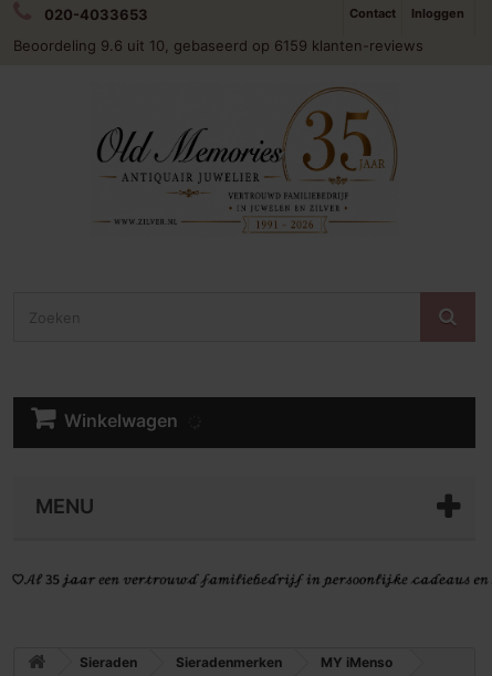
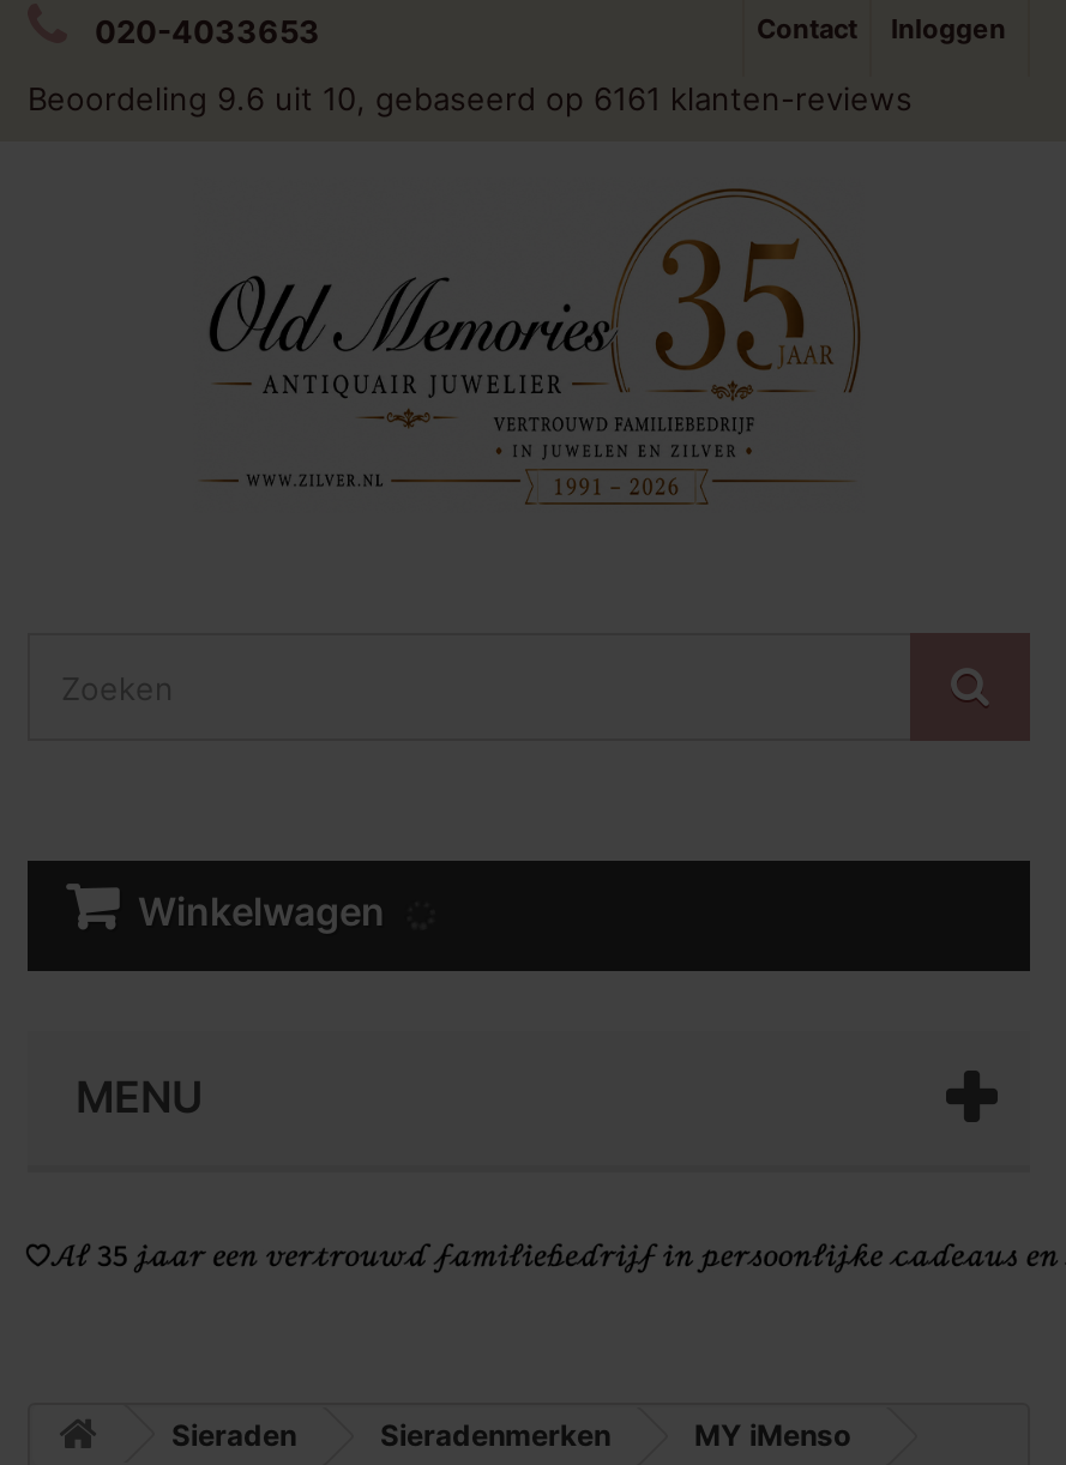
- Beoordeling 9.6 uit 10, gebaseerd op 6159 klanten-reviews
+ Beoordeling 9.6 uit 10, gebaseerd op 6161 klanten-reviews
